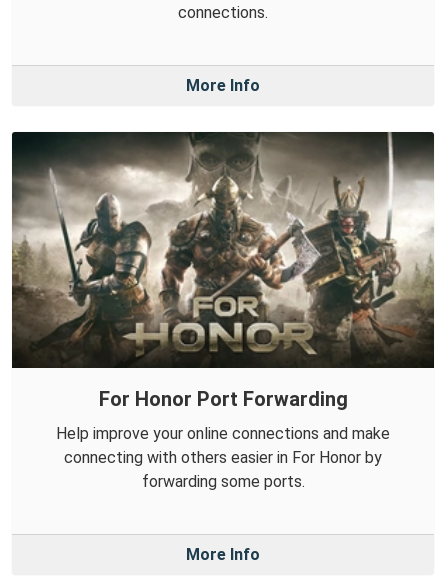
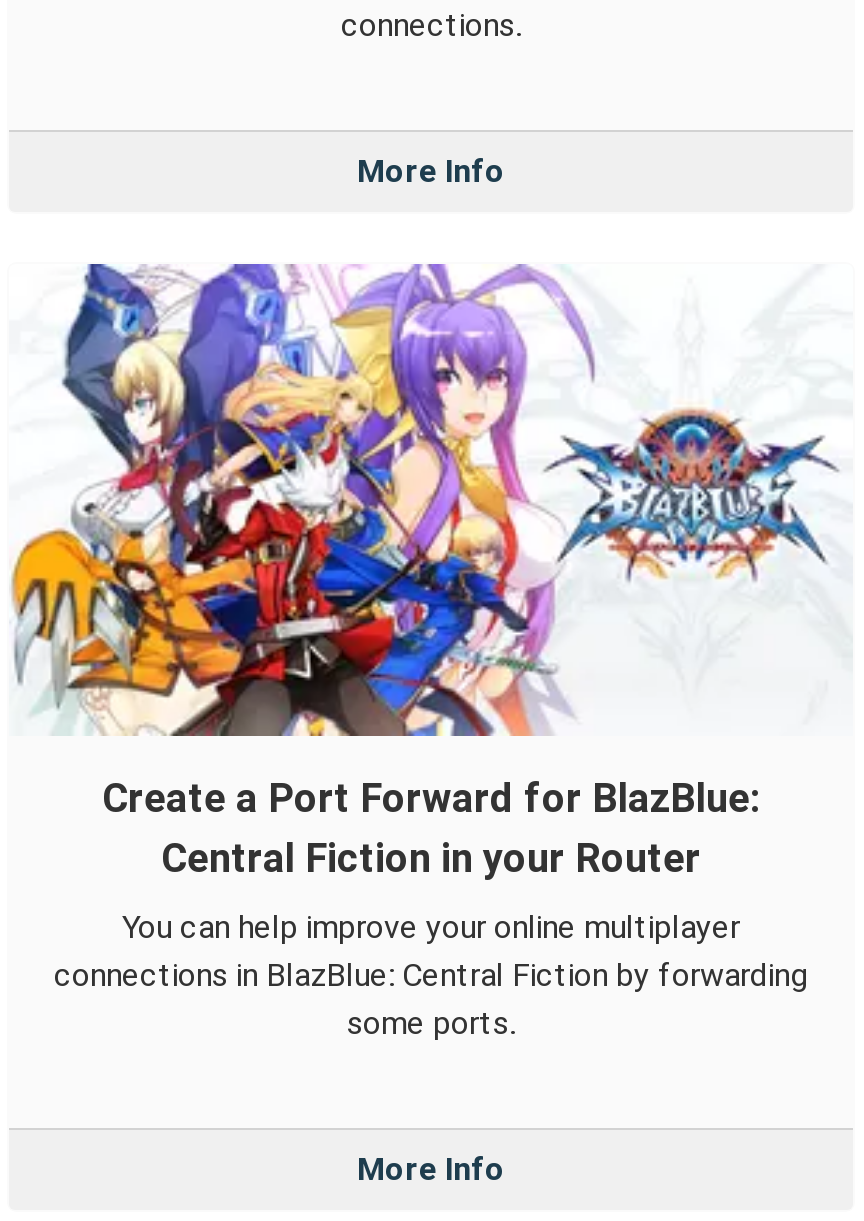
- [image]
- For Honor Port Forwarding
+ [image]
+ Create a Port Forward for BlazBlue:
+ Central Fiction in your Router

- Help improve your online connections and make
- connecting with others easier in For Honor by
- forwarding some ports.
+ You can help improve your online multiplayer
+ connections in BlazBlue: Central Fiction by forwarding
+ some ports.
